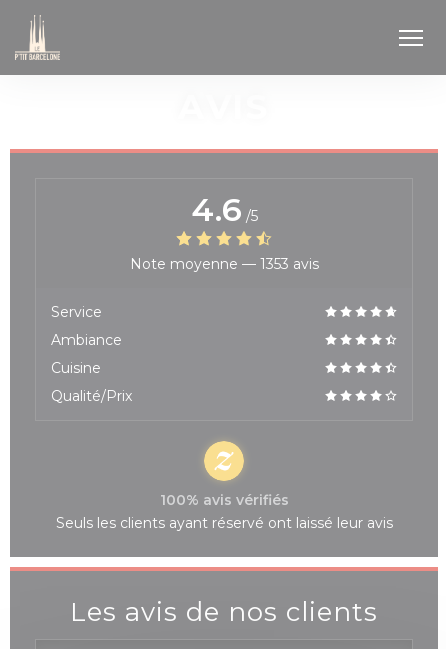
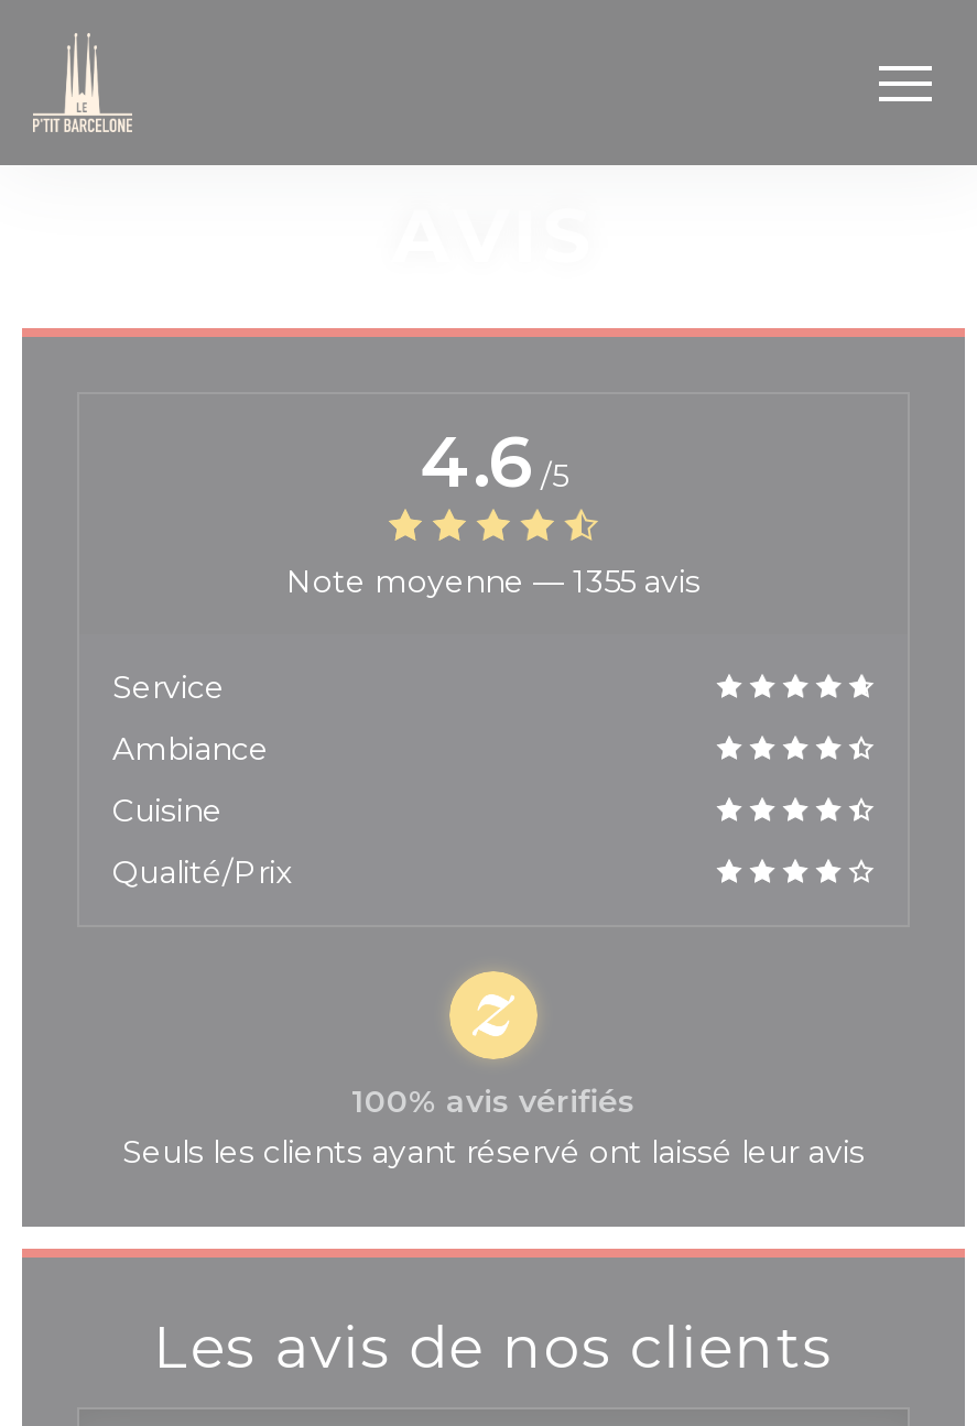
- Note moyenne — 1353 avis
+ Note moyenne — 1355 avis
